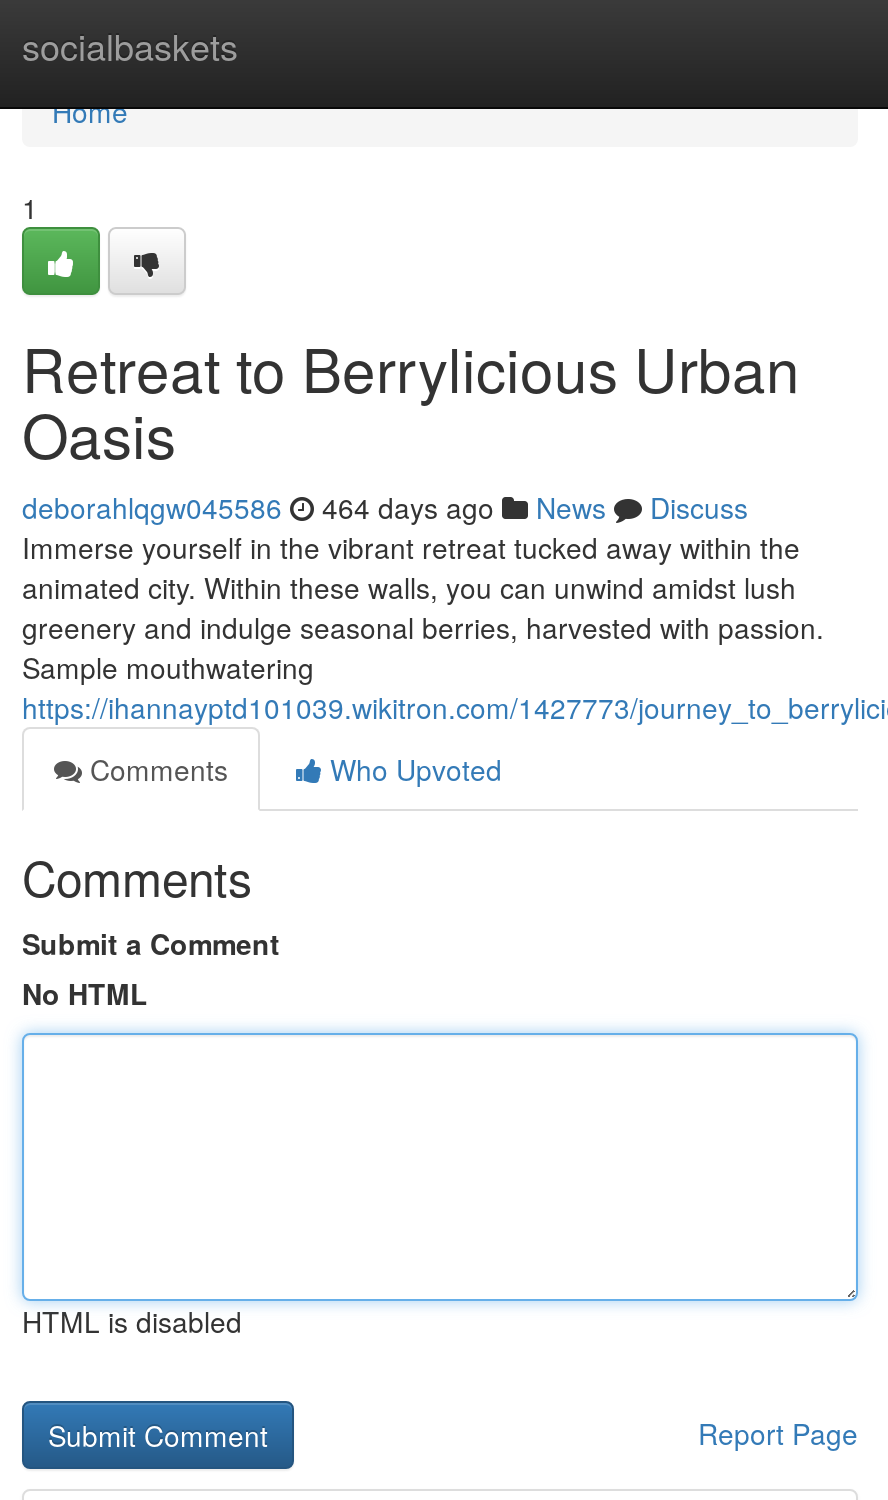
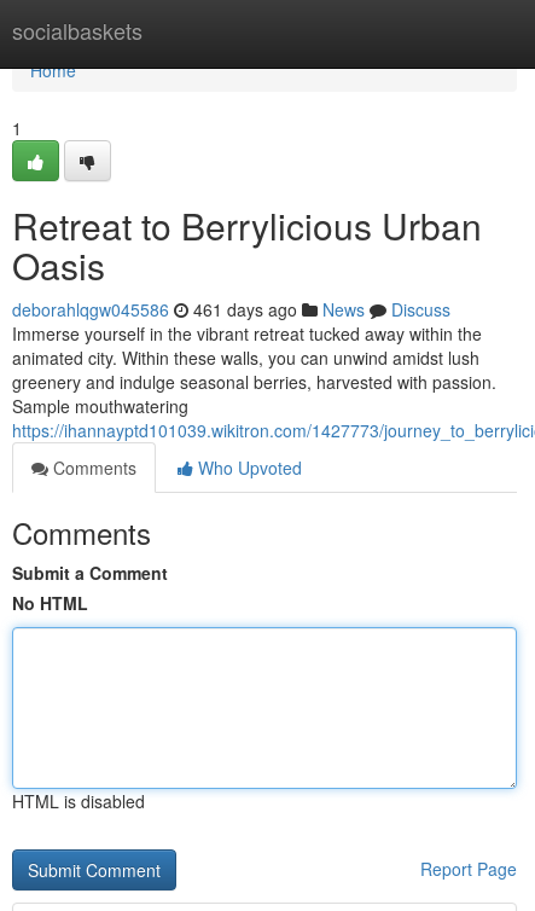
- deborahlqgw045586 464 days ago News Discuss
+ deborahlqgw045586 461 days ago News Discuss
